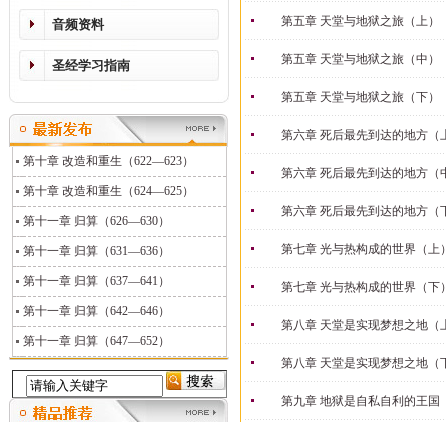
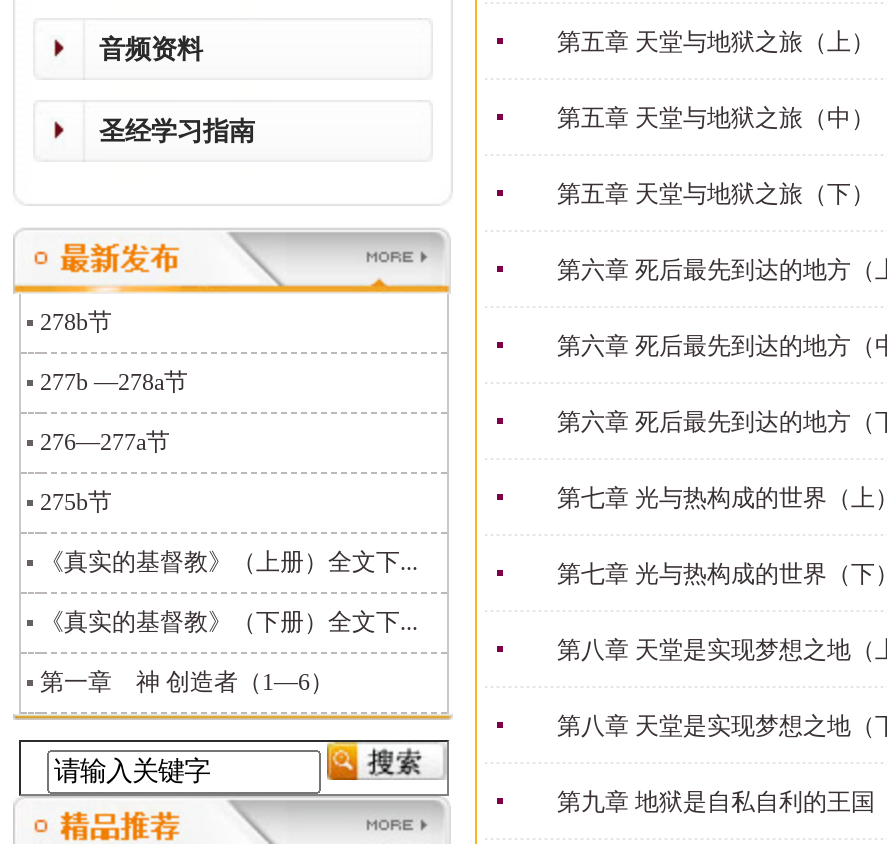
- 第十章 改造和重生（622—623）
+ 278b节

- 第十章 改造和重生（624—625）
+ 277b —278a节

- 第十一章 归算（626—630）
+ 276—277a节

- 第十一章 归算（631—636）
+ 275b节

- 第十一章 归算（637—641）
+ 《真实的基督教》（上册）全文下...

- 第十一章 归算（642—646）
+ 《真实的基督教》（下册）全文下...

- 第十一章 归算（647—652）
+ 第一章 神 创造者（1—6）
